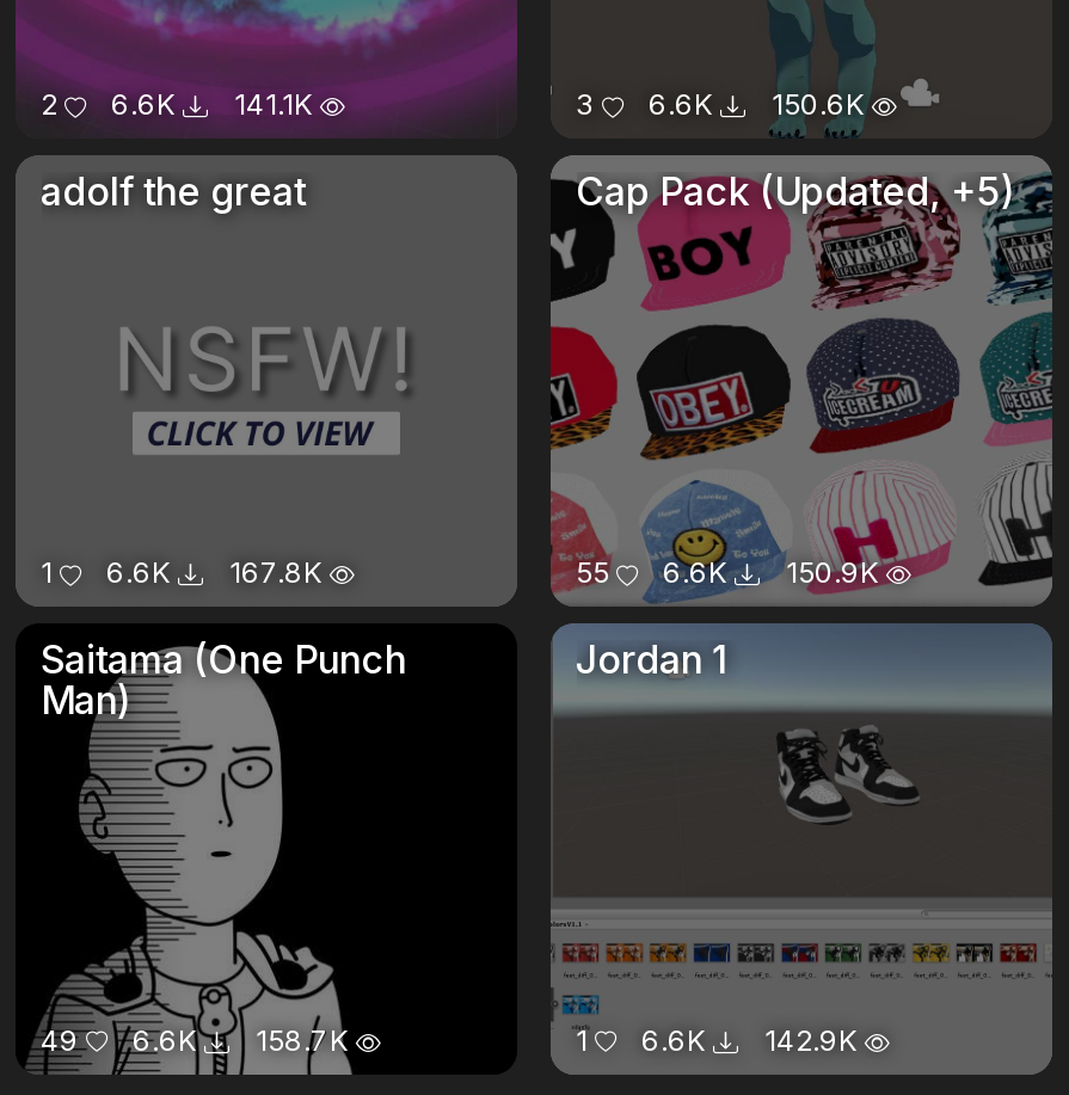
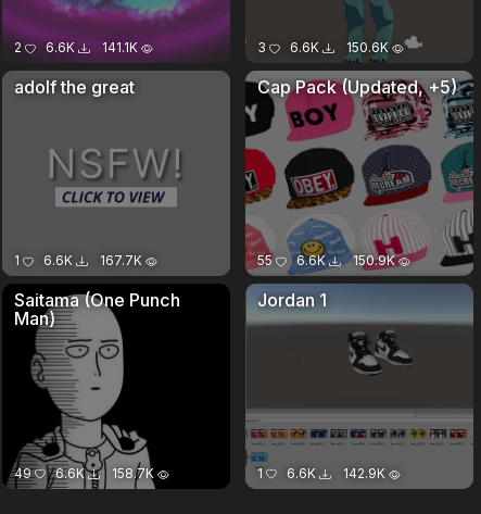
- 1 6.6K 167.8K
+ 1 6.6K 167.7K
